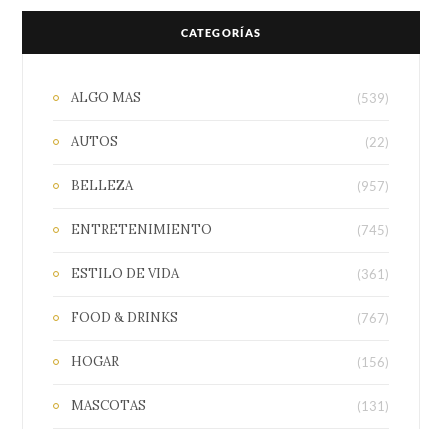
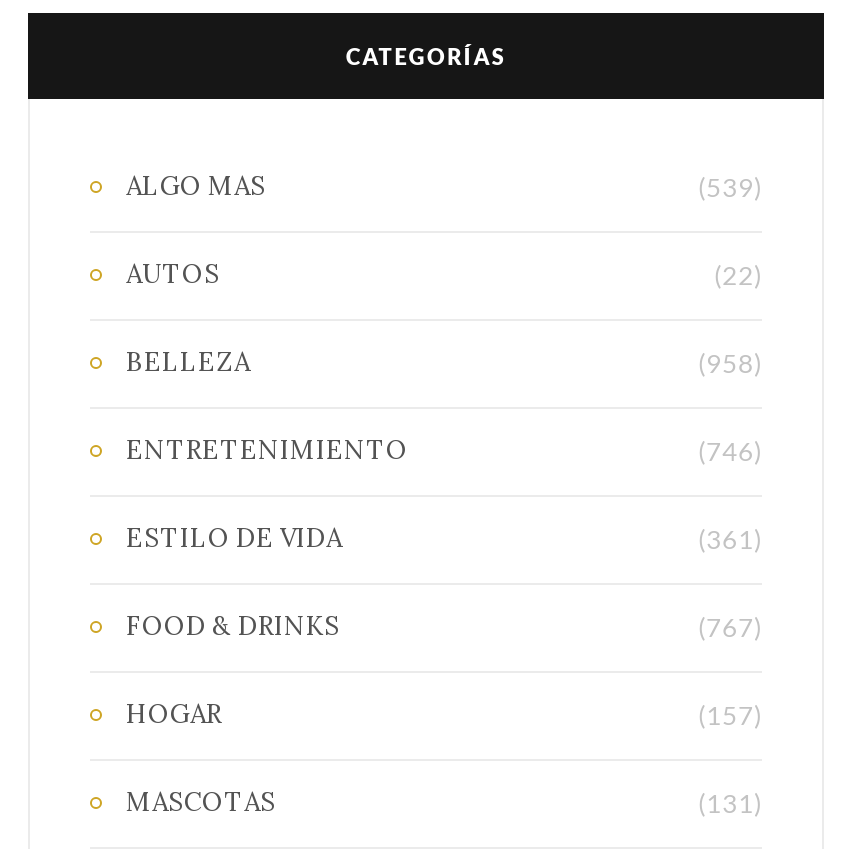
- (957)
+ (958)

- (745)
+ (746)

- (156)
+ (157)
